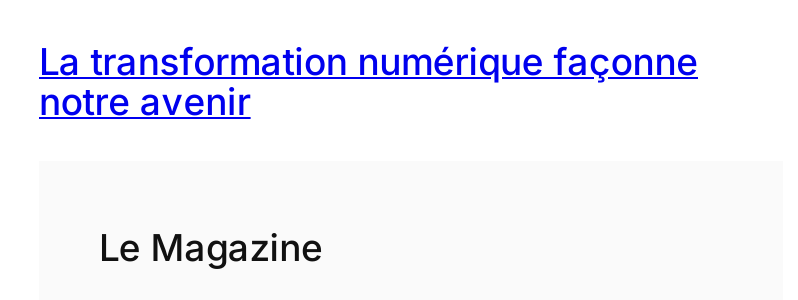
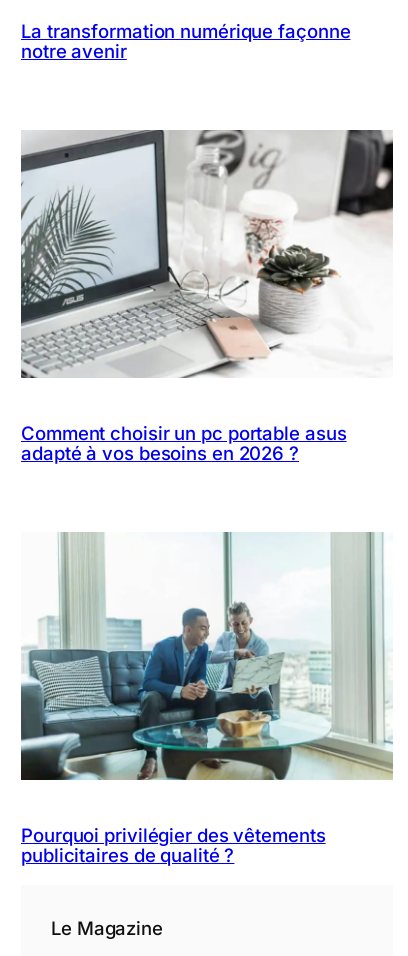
+ [image]

+ [image]

+ Comment choisir un pc portable asus
+ adapté à vos besoins en 2026 ?

+ Pourquoi privilégier des vêtements
+ publicitaires de qualité ?
